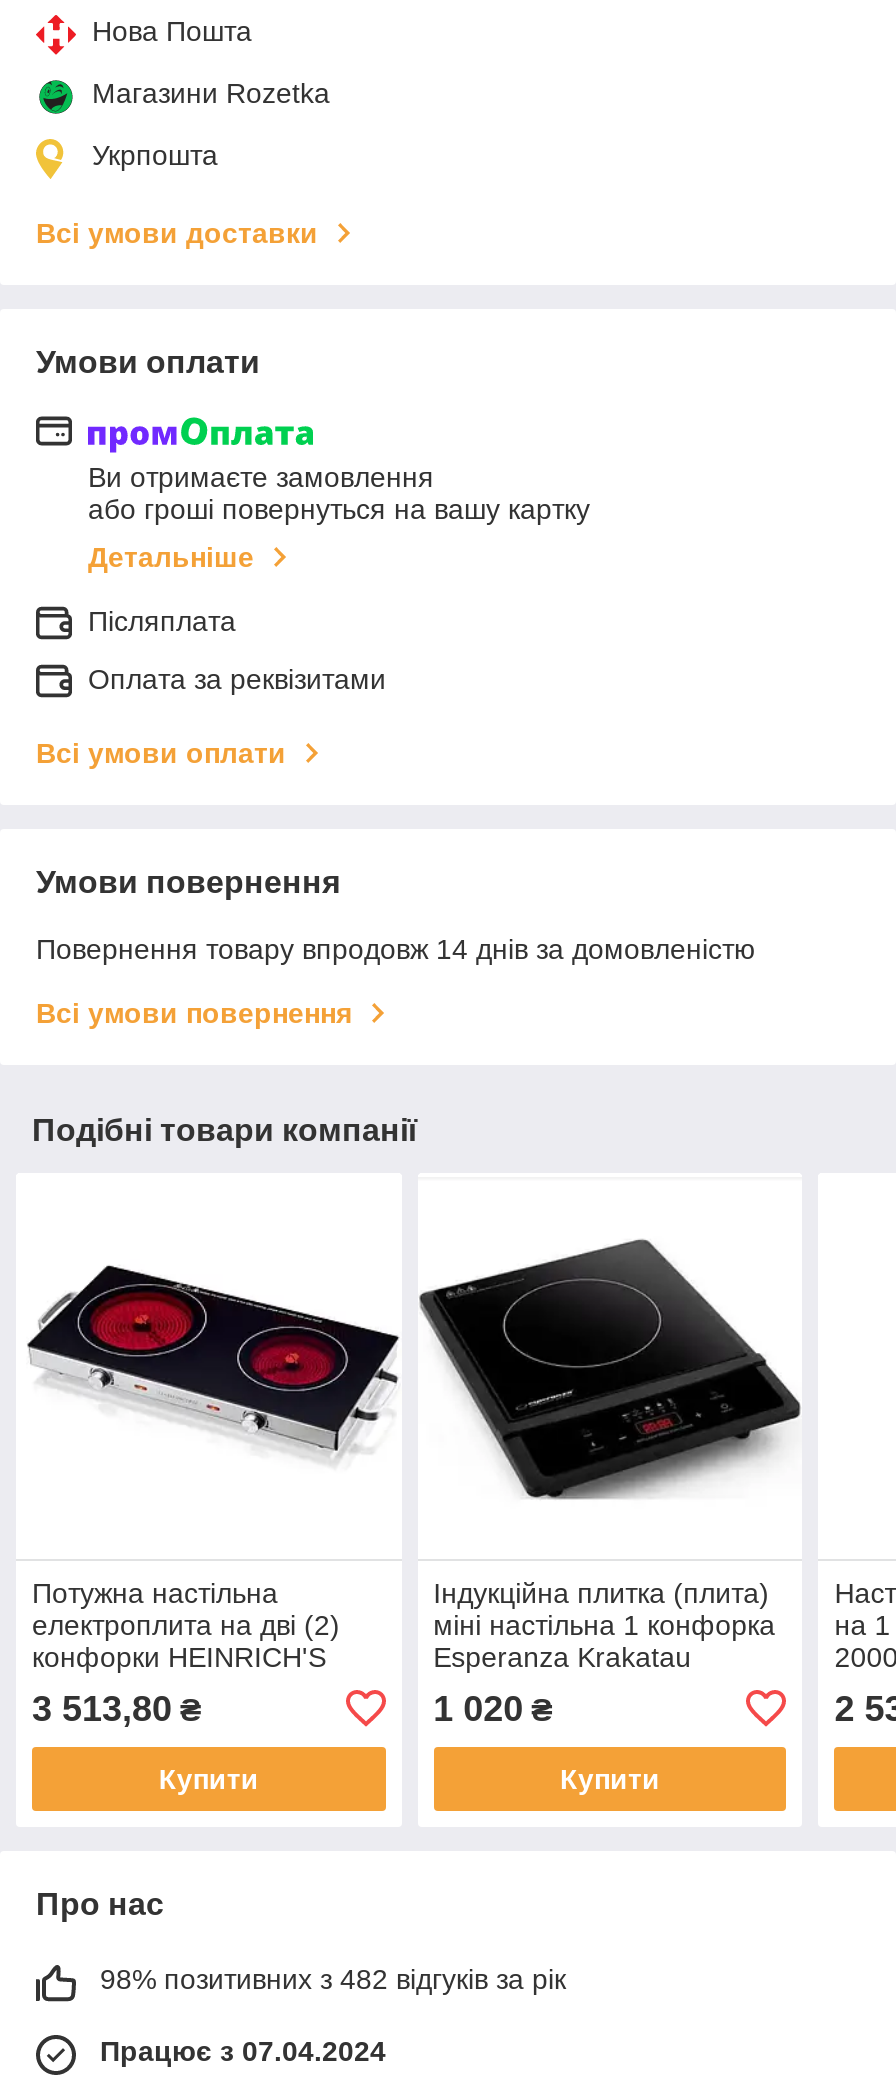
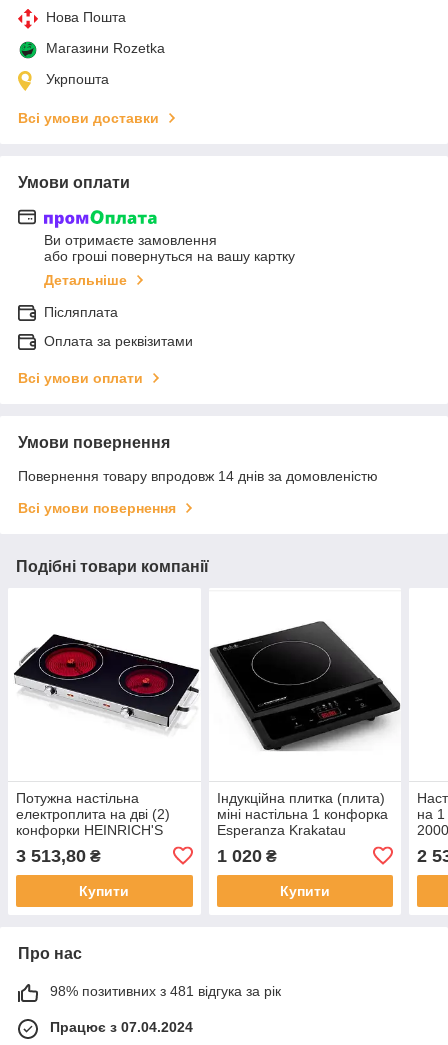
- 98% позитивних з 482 відгуків за рік
+ 98% позитивних з 481 відгука за рік
